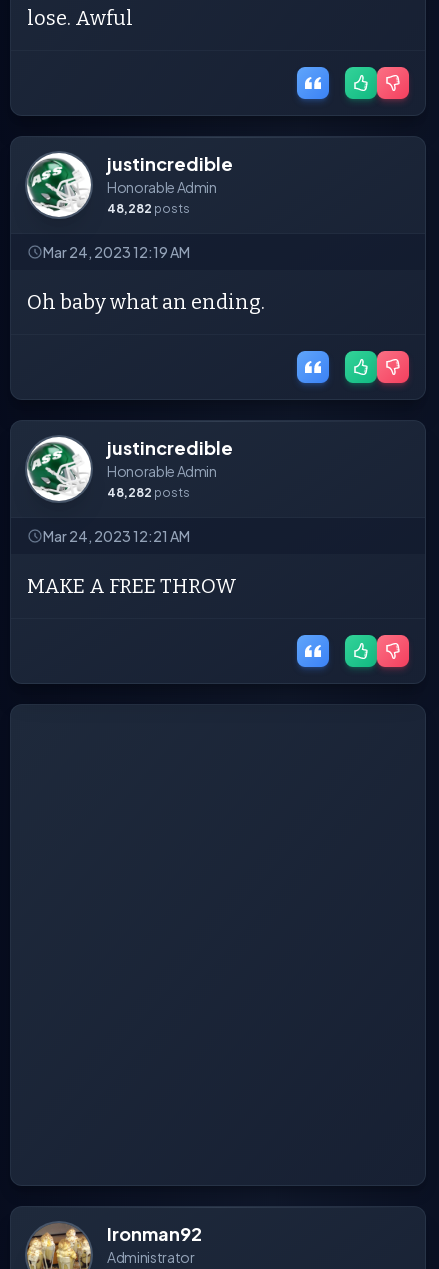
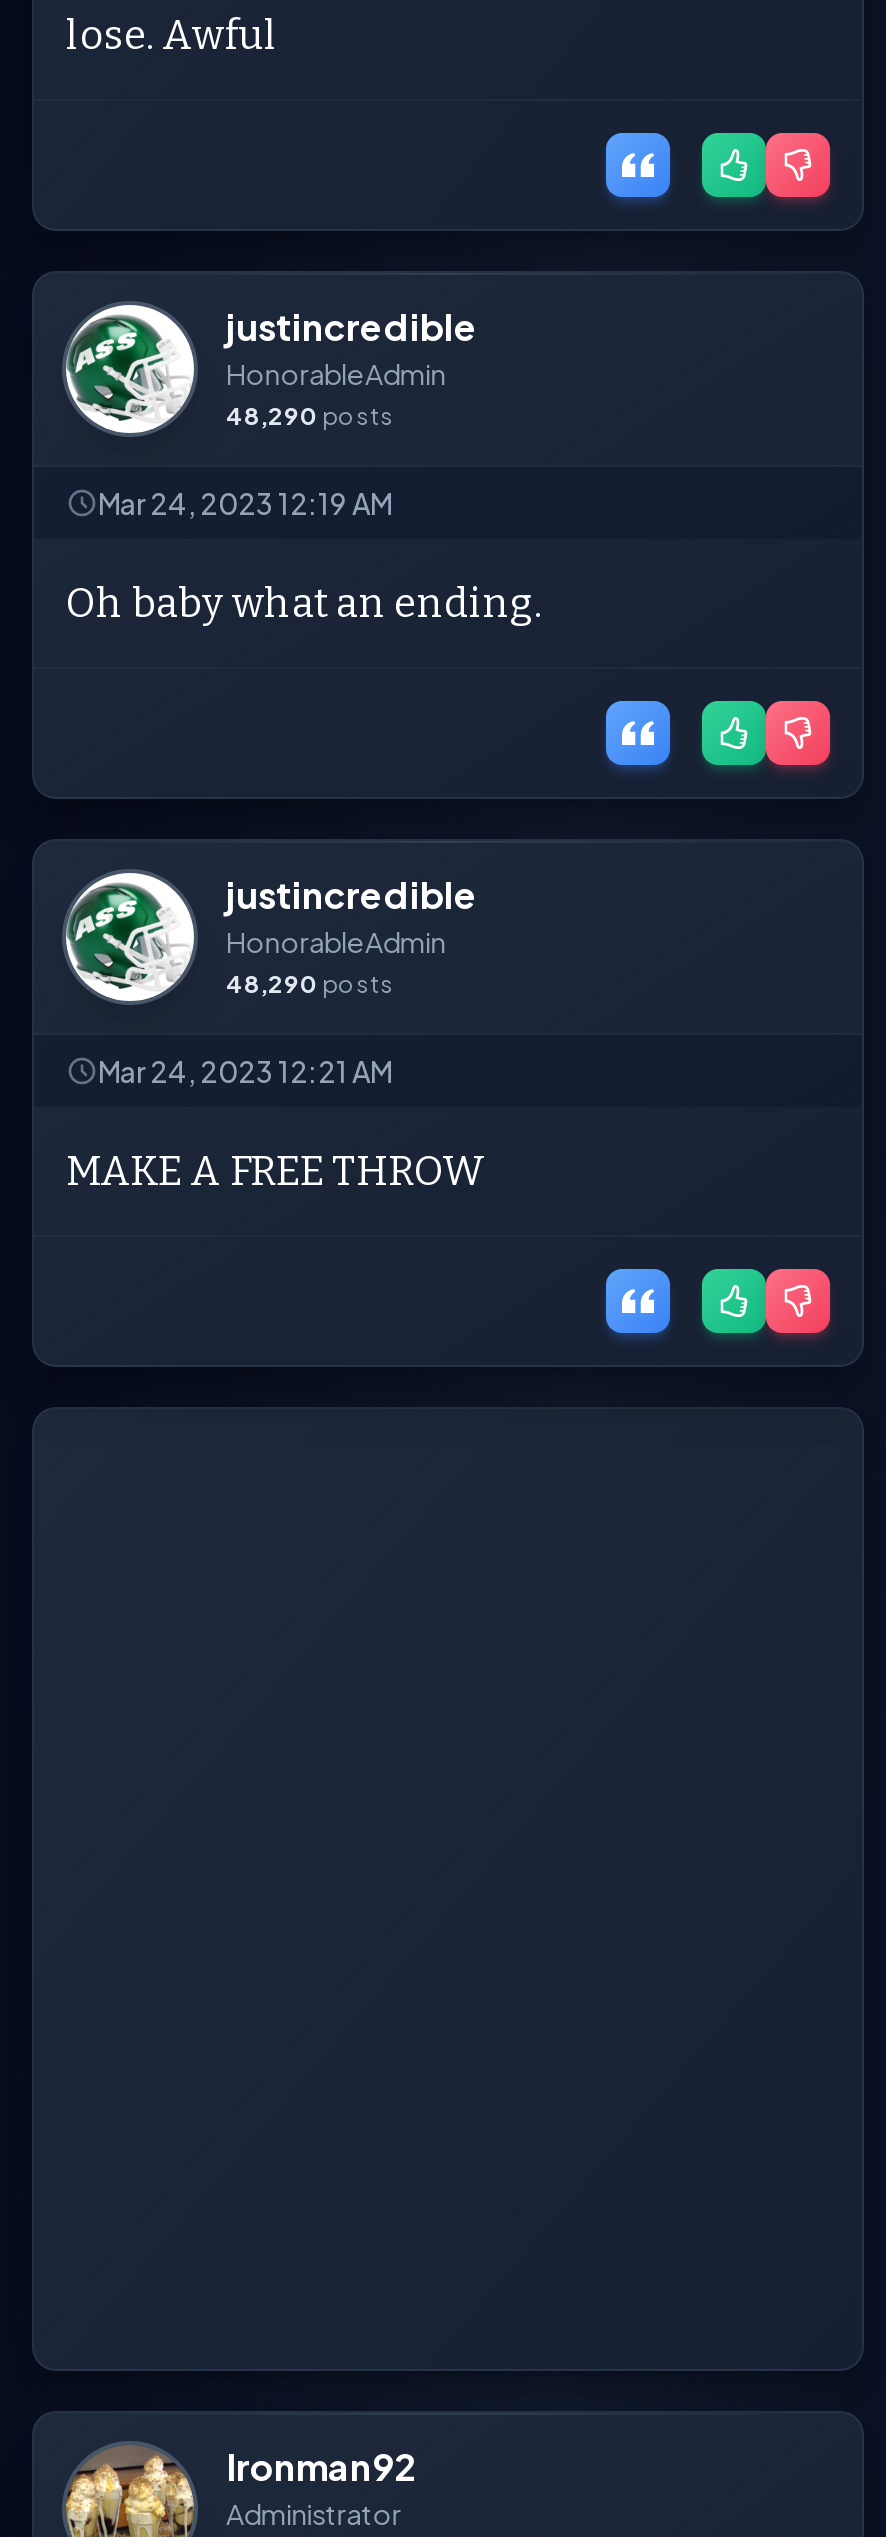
- 48,282 posts
+ 48,290 posts

- 48,282 posts
+ 48,290 posts
